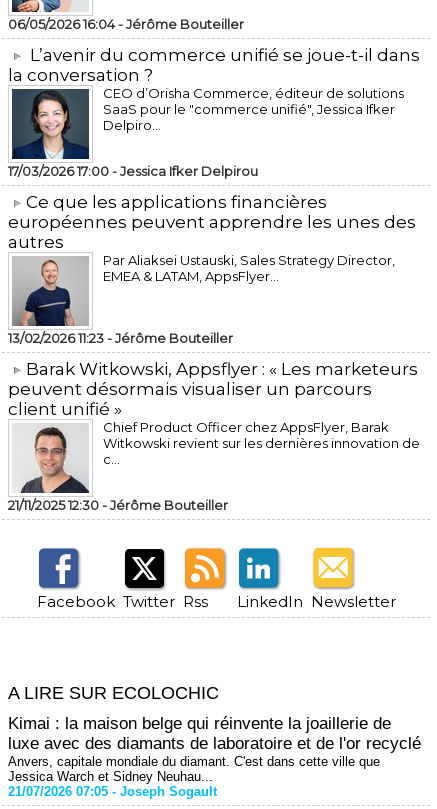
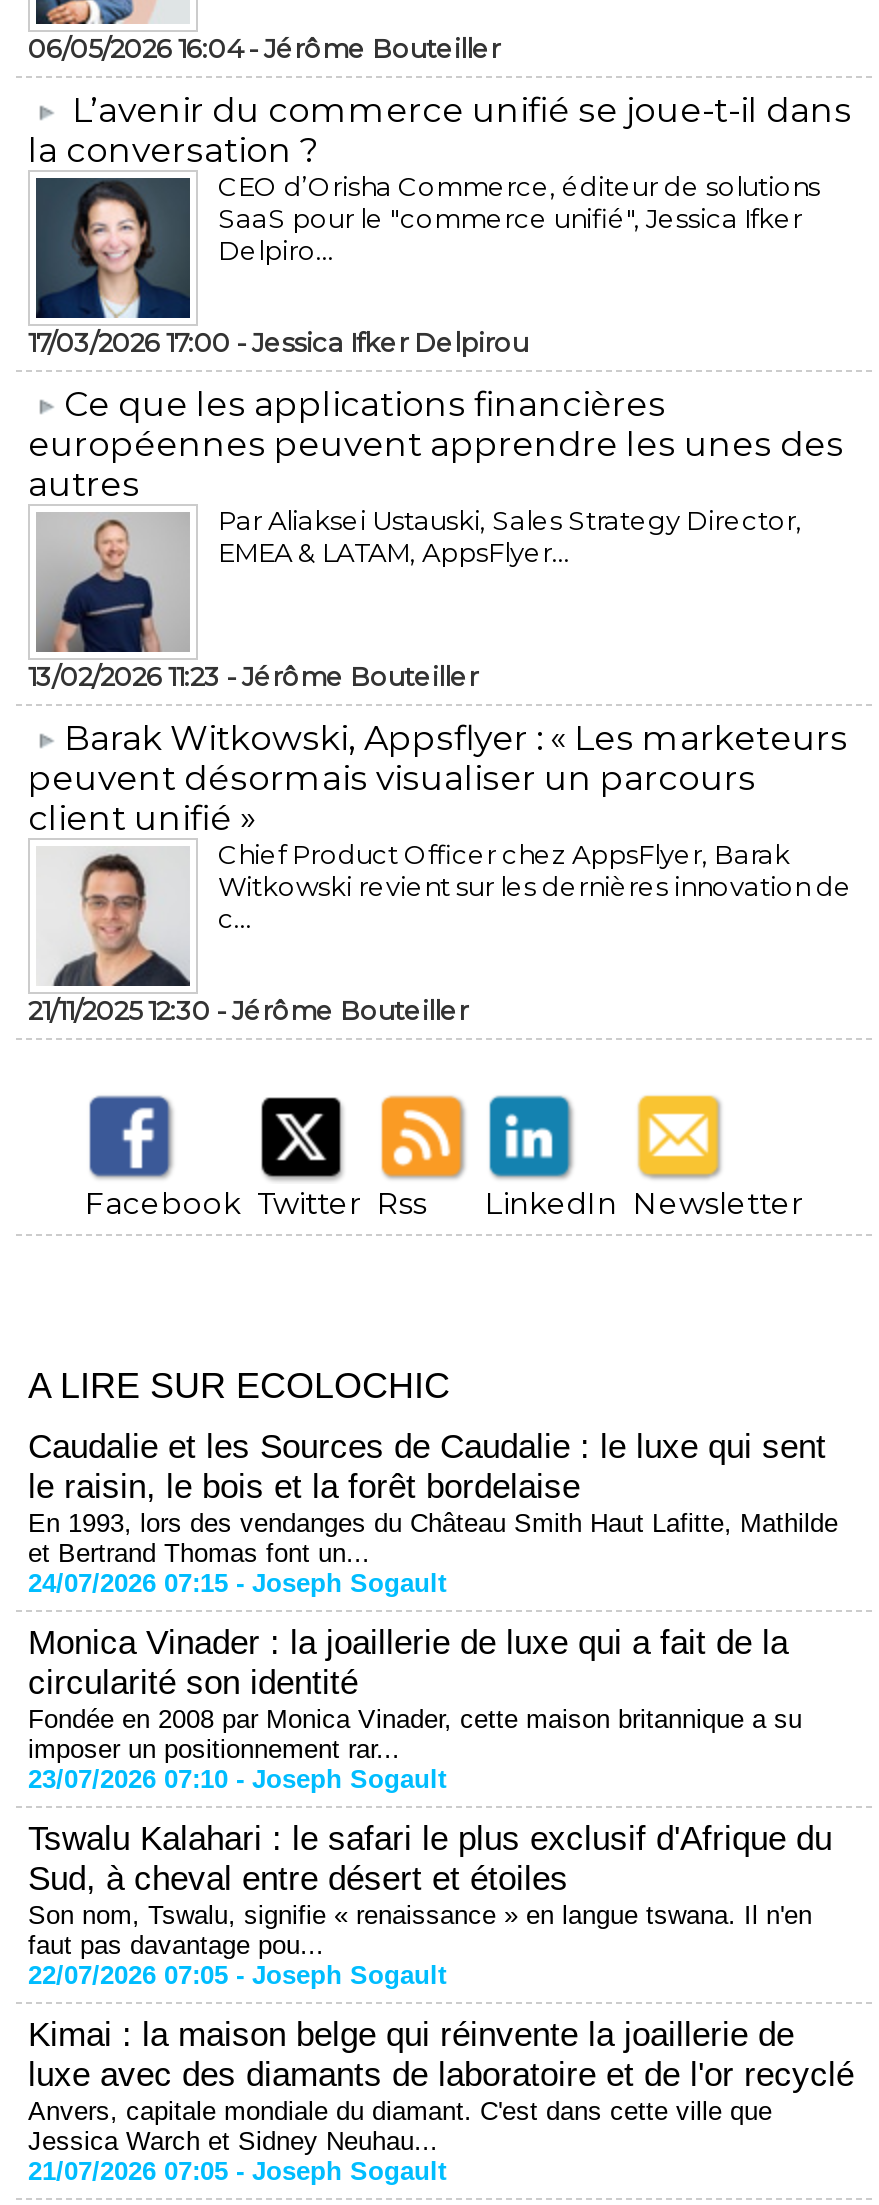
+ Caudalie et les Sources de Caudalie : le luxe qui sent
+ le raisin, le bois et la forêt bordelaise
+ En 1993, lors des vendanges du Château Smith Haut Lafitte, Mathilde
+ et Bertrand Thomas font un...
+ 24/07/2026 07:15 - Joseph Sogault
+ Monica Vinader : la joaillerie de luxe qui a fait de la
+ circularité son identité
+ Fondée en 2008 par Monica Vinader, cette maison britannique a su
+ imposer un positionnement rar...
+ 23/07/2026 07:10 - Joseph Sogault
+ Tswalu Kalahari : le safari le plus exclusif d'Afrique du
+ Sud, à cheval entre désert et étoiles
+ Son nom, Tswalu, signifie « renaissance » en langue tswana. Il n'en
+ faut pas davantage pou...
+ 22/07/2026 07:05 - Joseph Sogault
